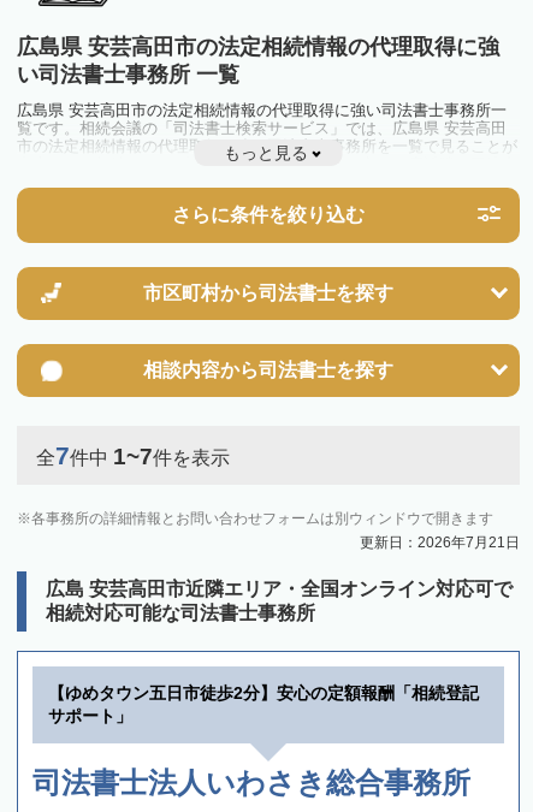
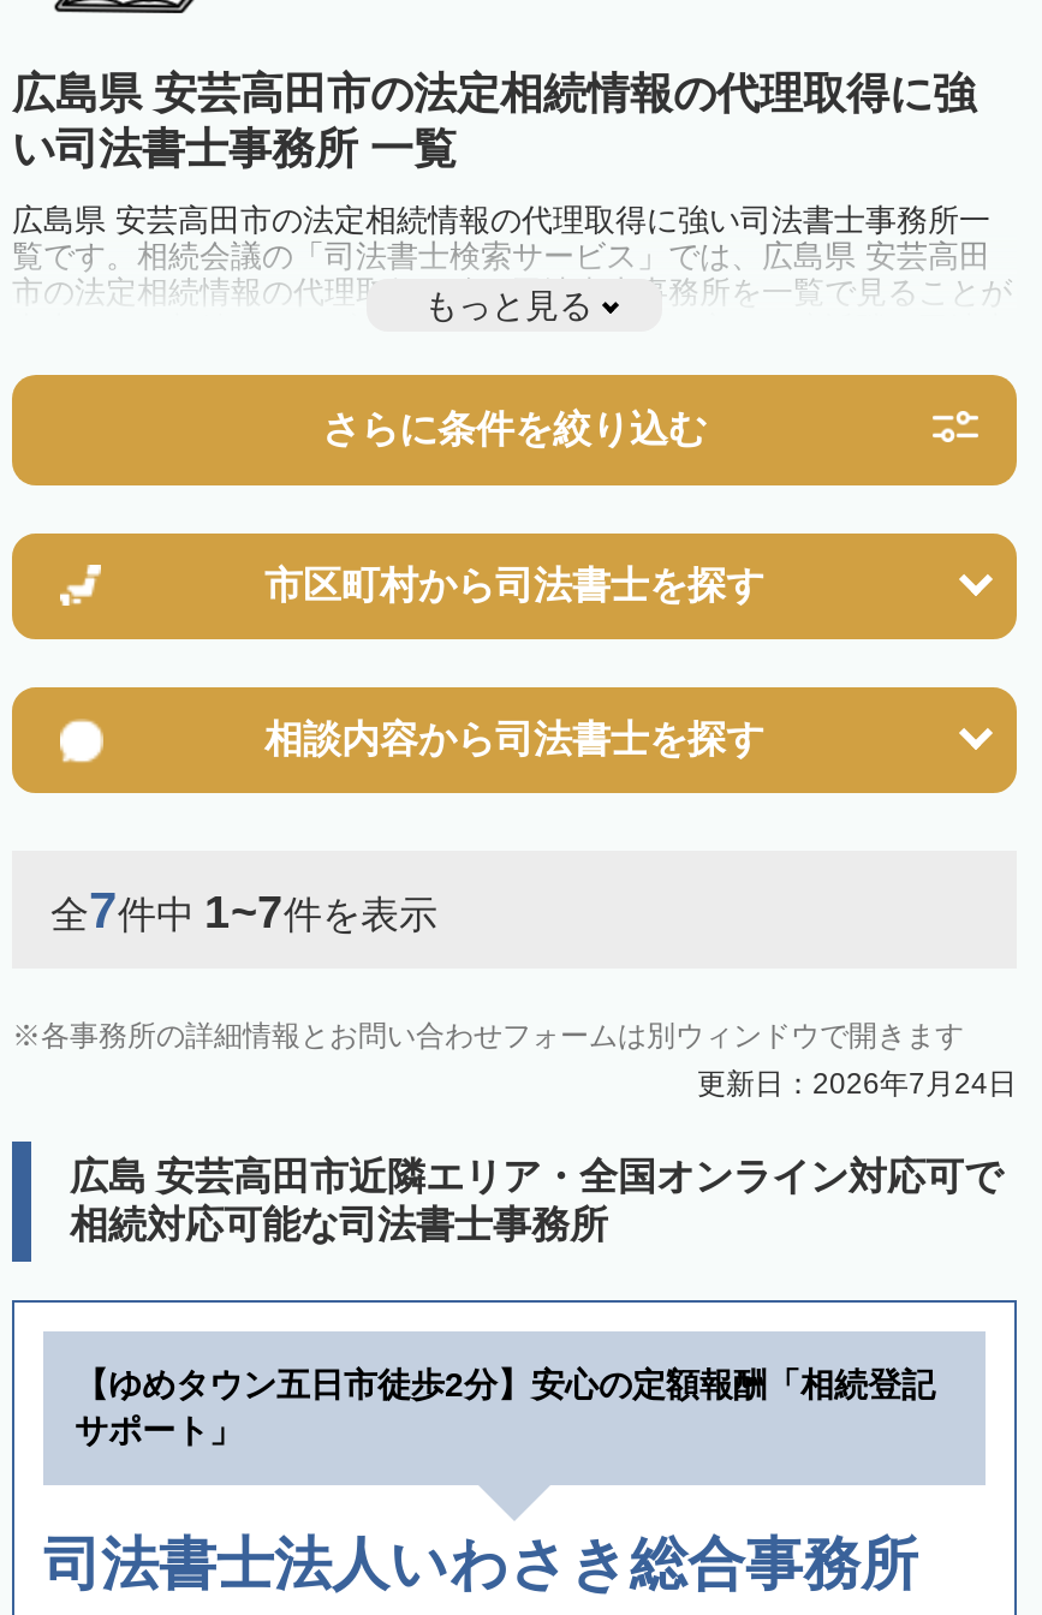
- 更新日：2026年7月21日
+ 更新日：2026年7月24日
